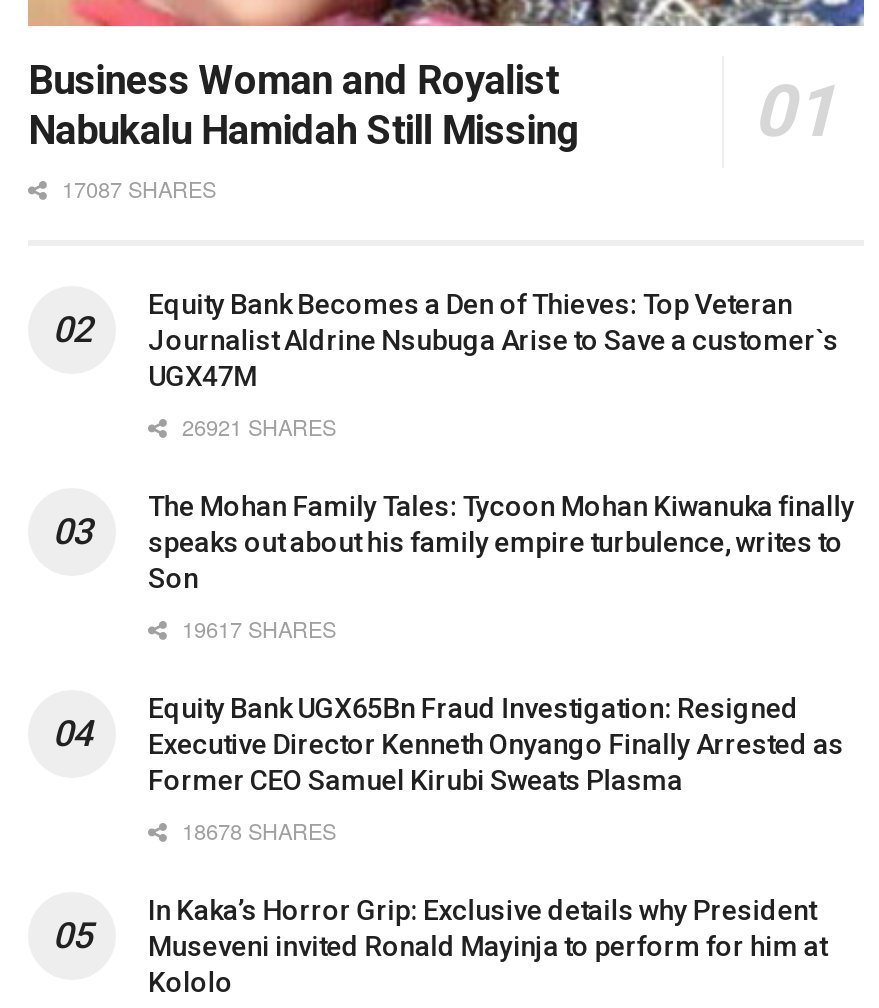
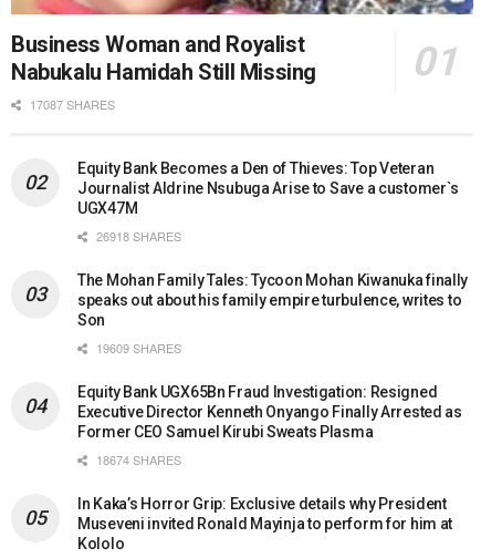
- 26921 SHARES
+ 26918 SHARES

- 19617 SHARES
+ 19609 SHARES

- 18678 SHARES
+ 18674 SHARES
